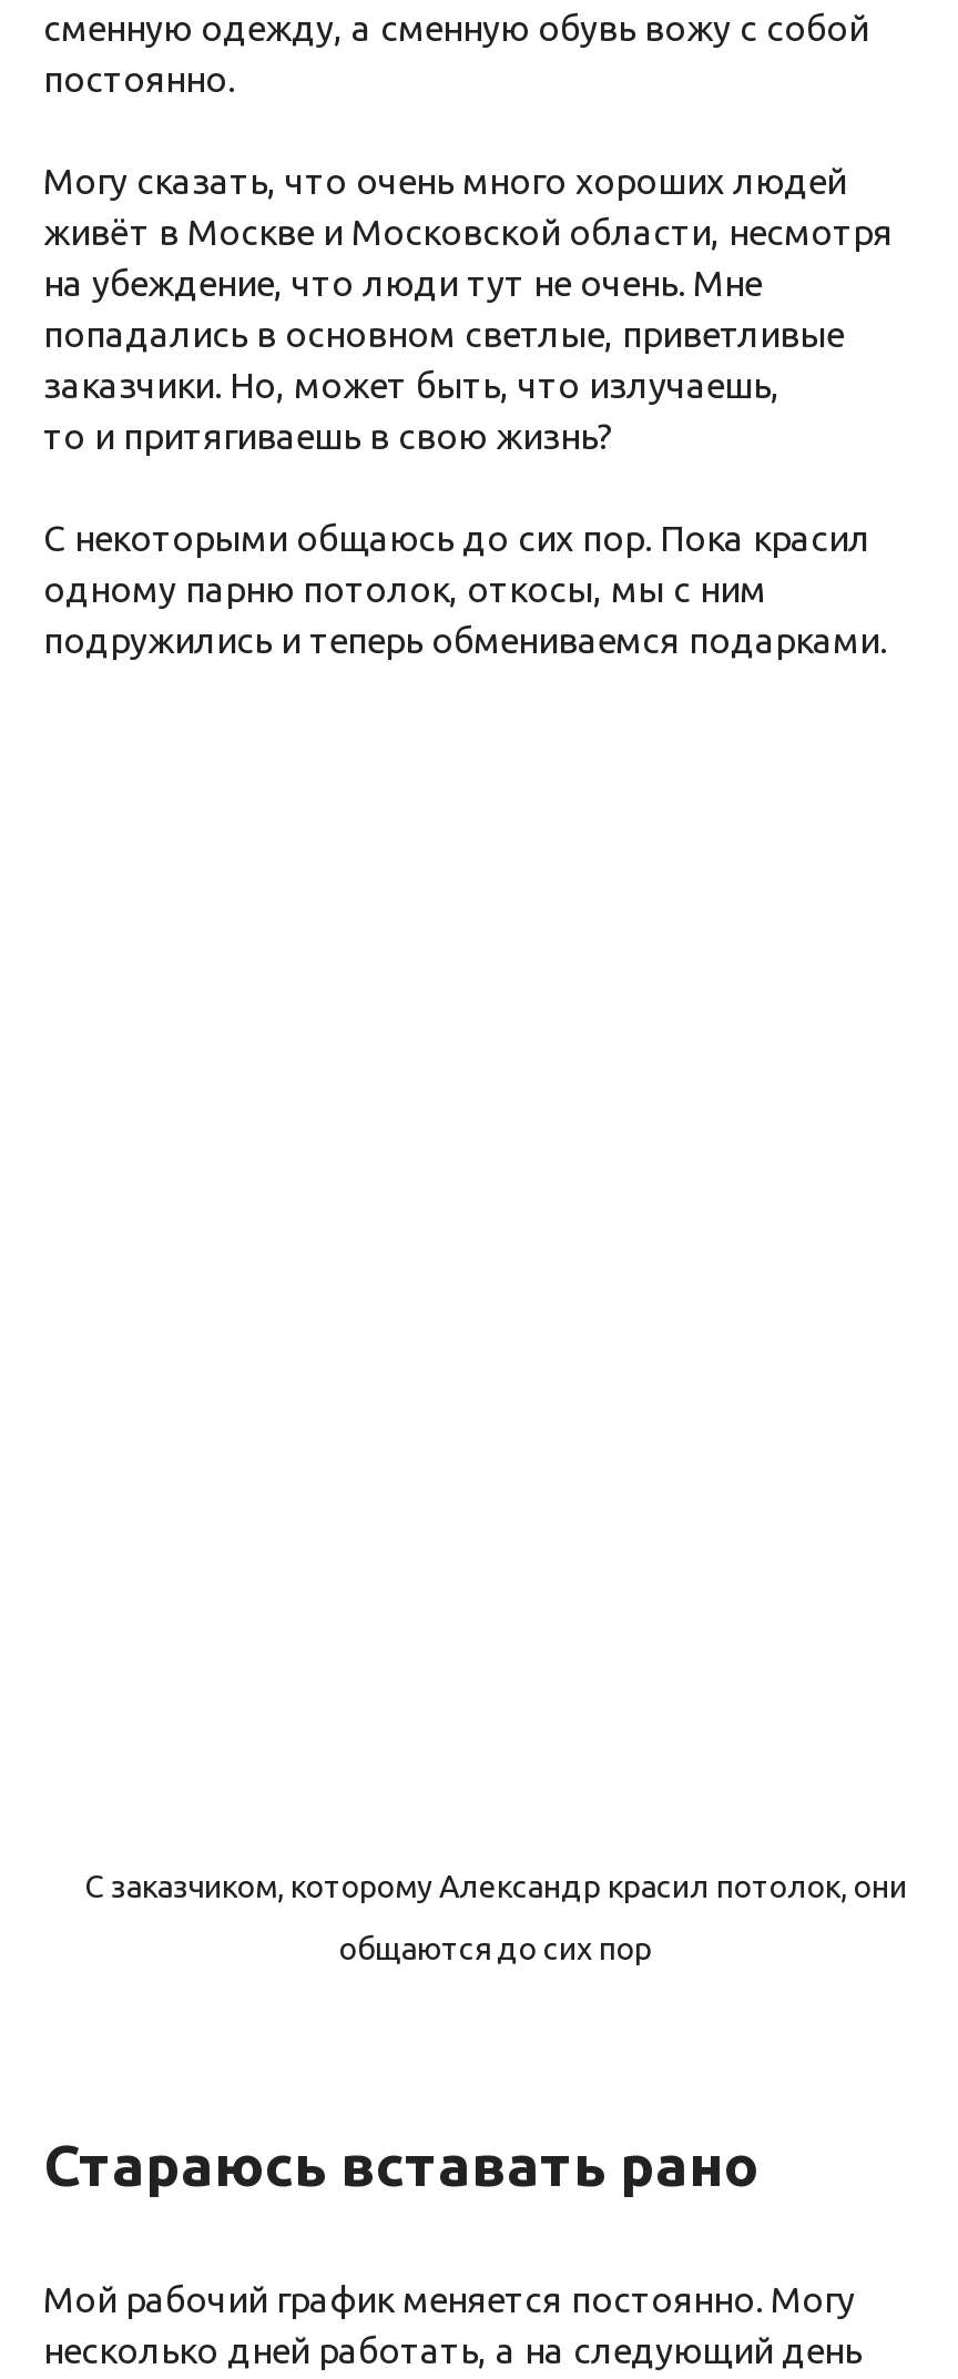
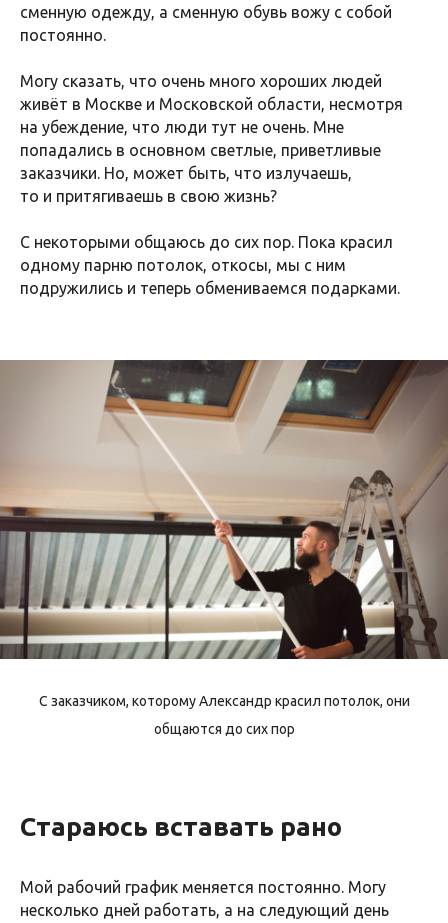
+ [image]
